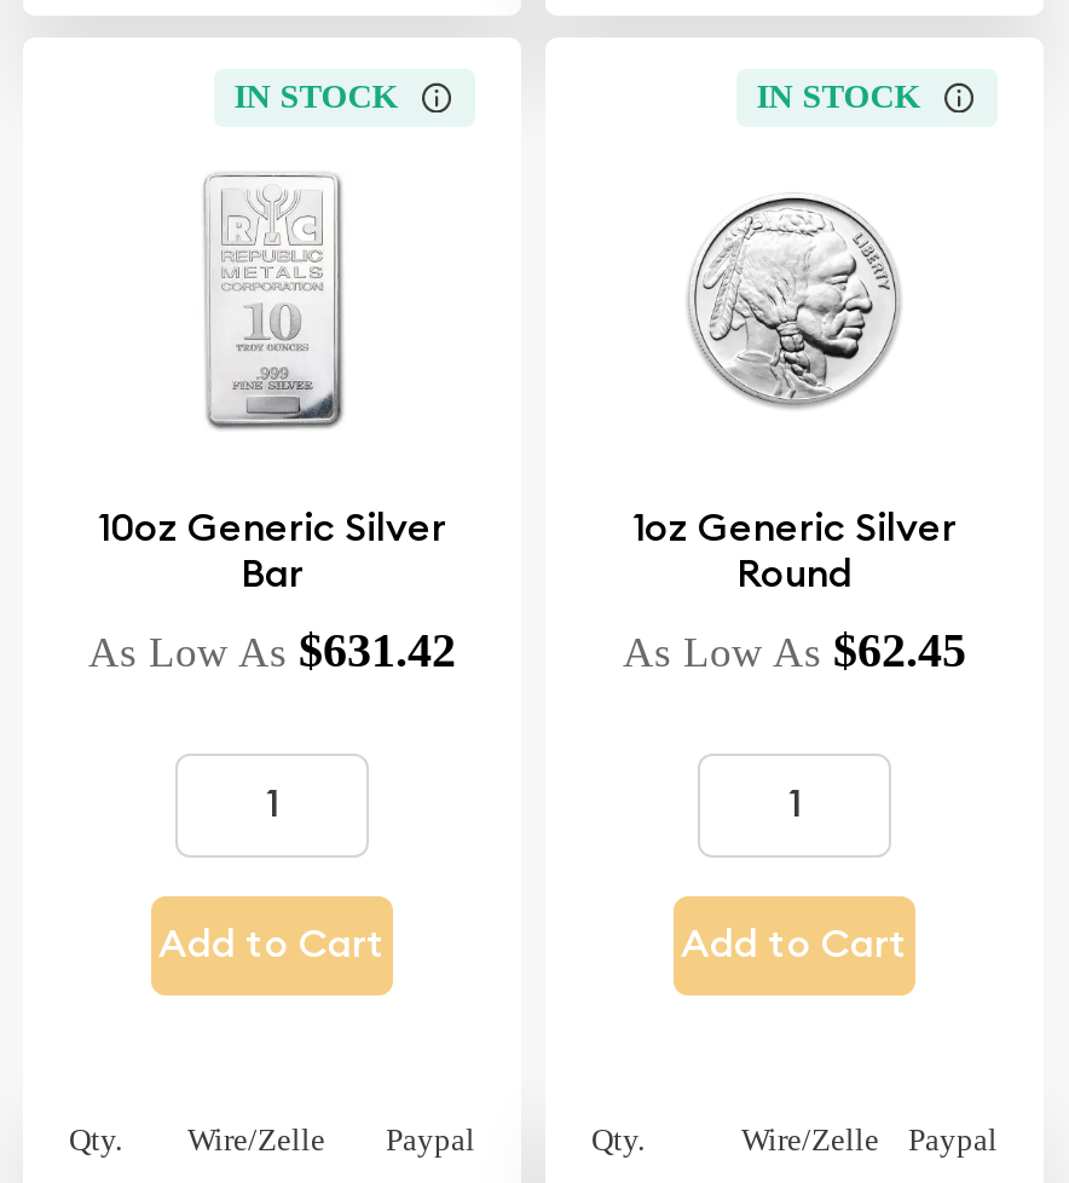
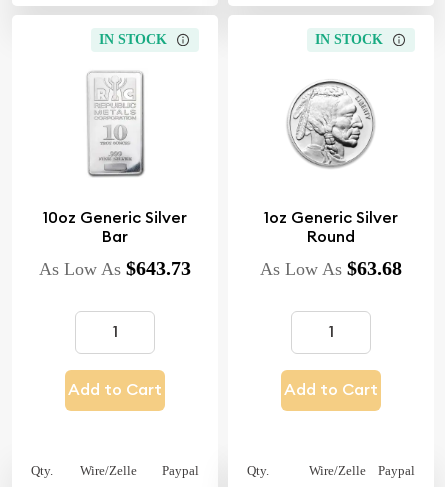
- As Low As $631.42
+ As Low As $643.73

- As Low As $62.45
+ As Low As $63.68
